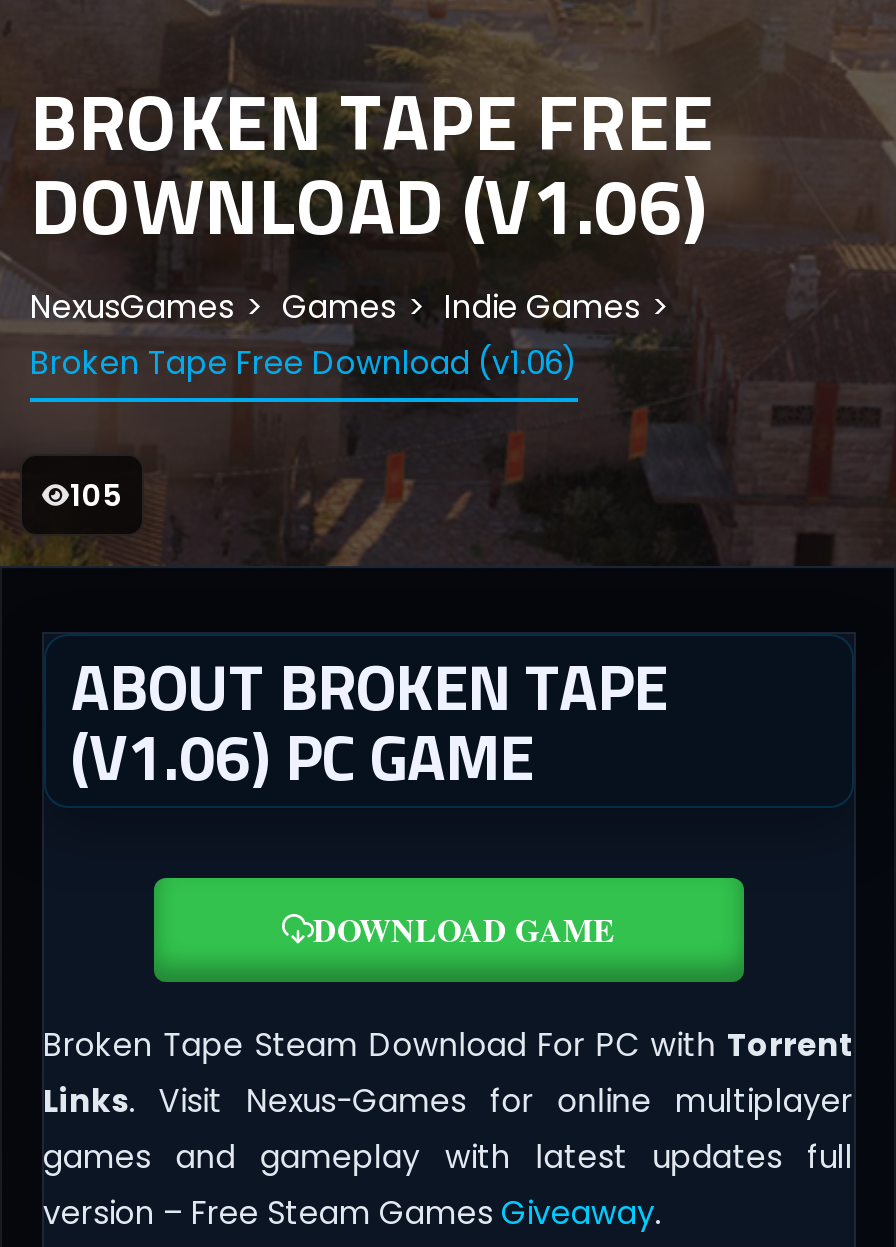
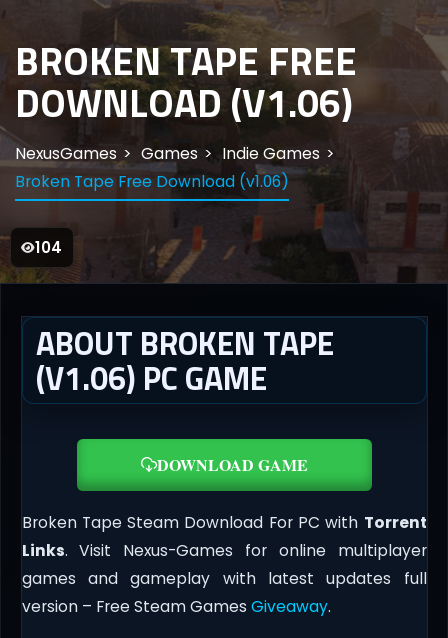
- 105
+ 104
